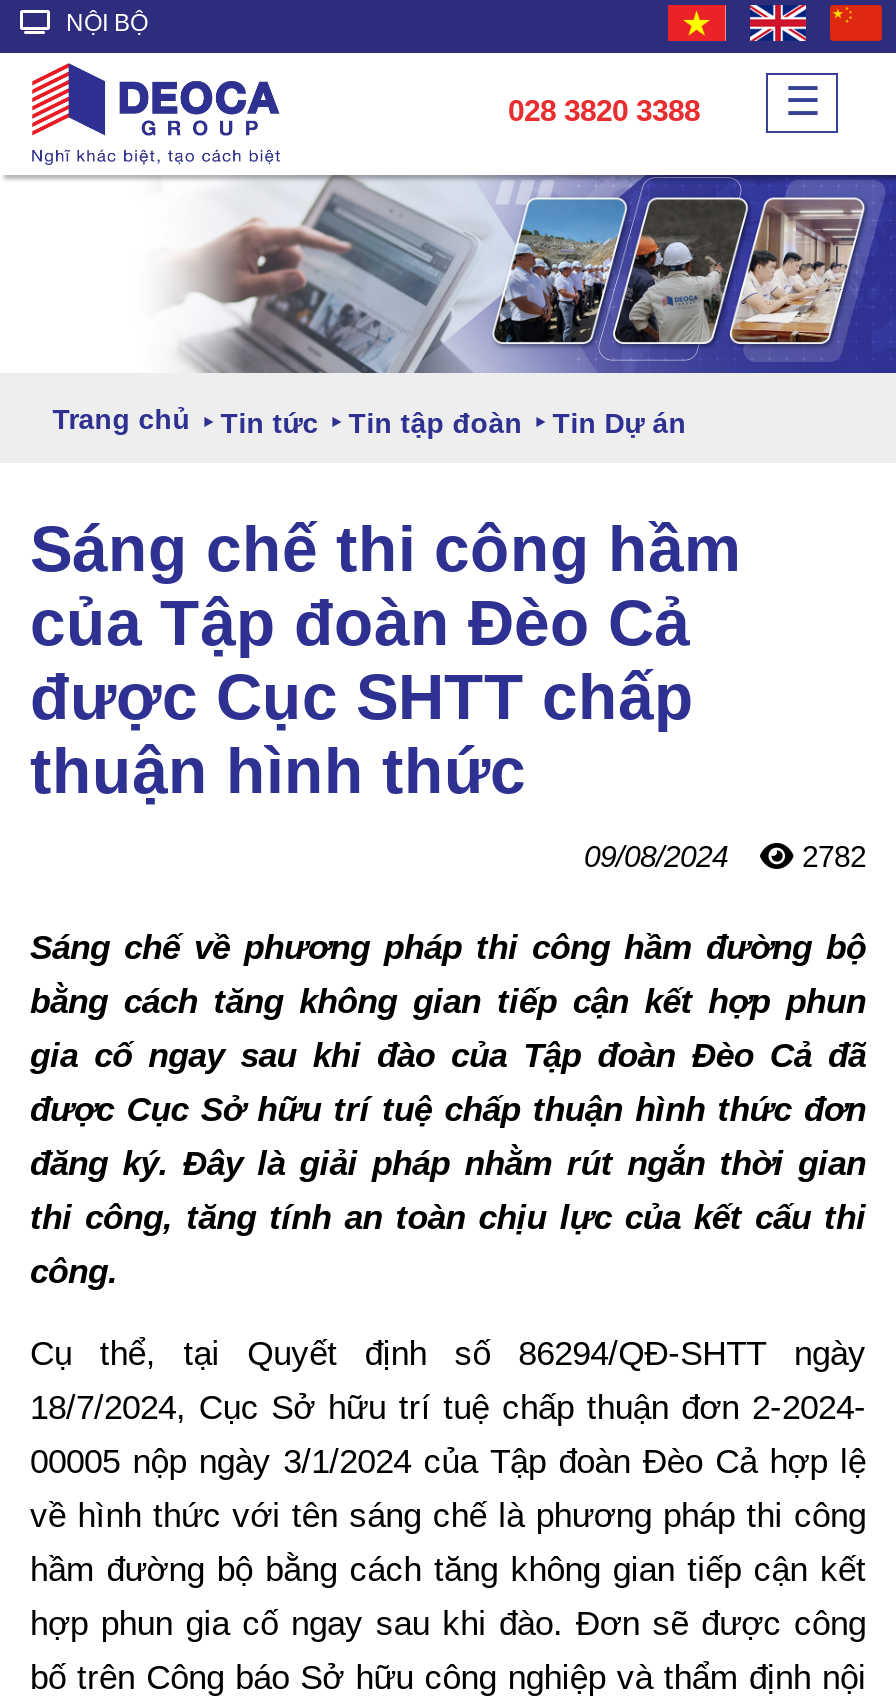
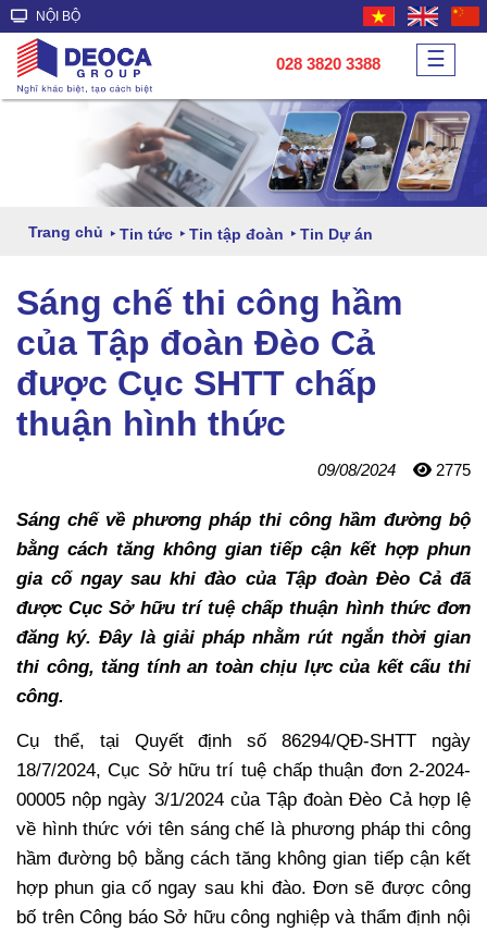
- 09/08/2024 2782
+ 09/08/2024 2775
